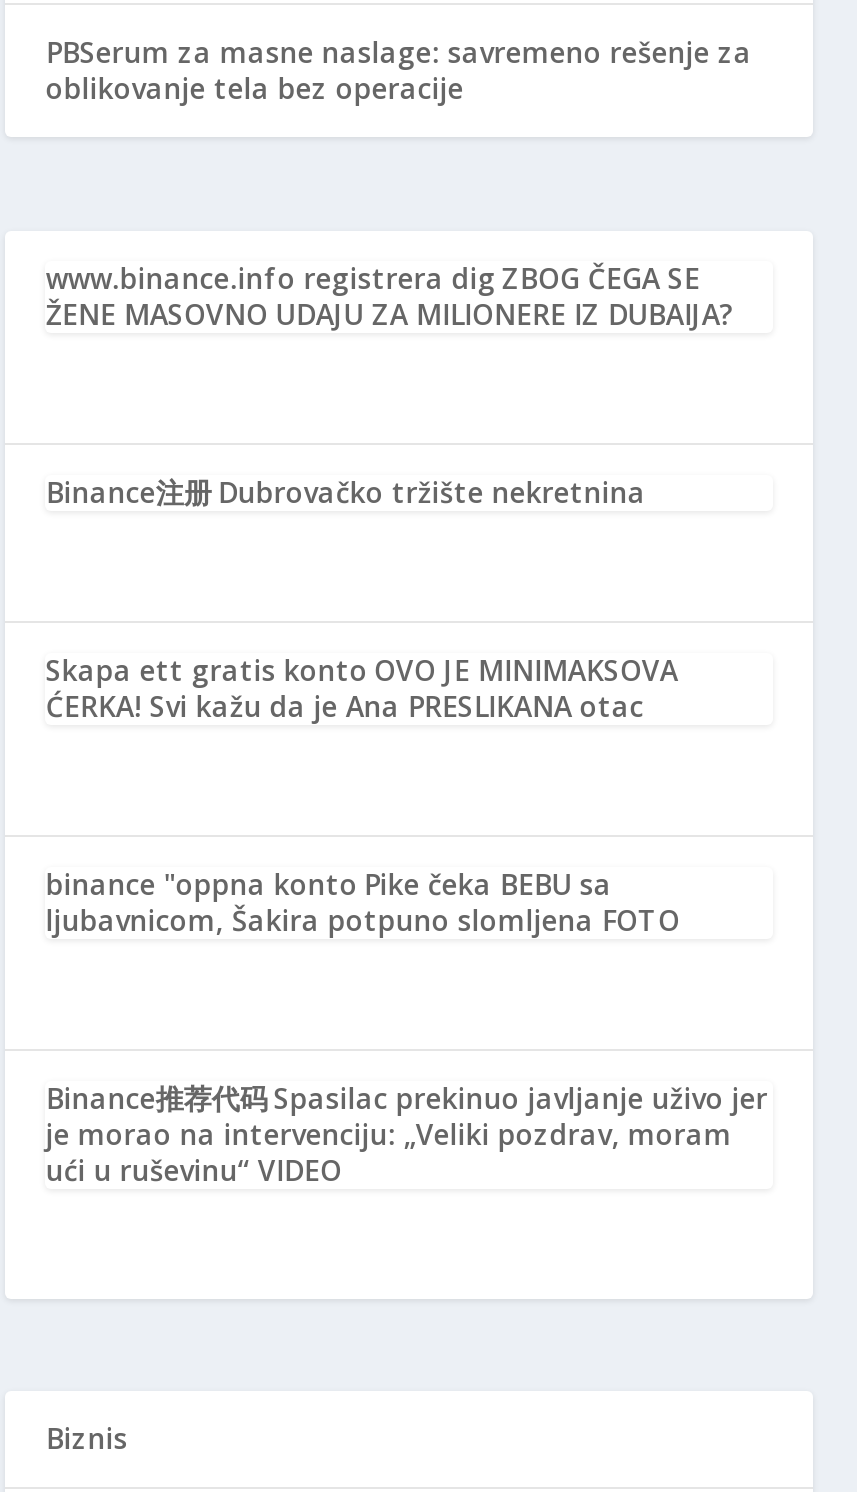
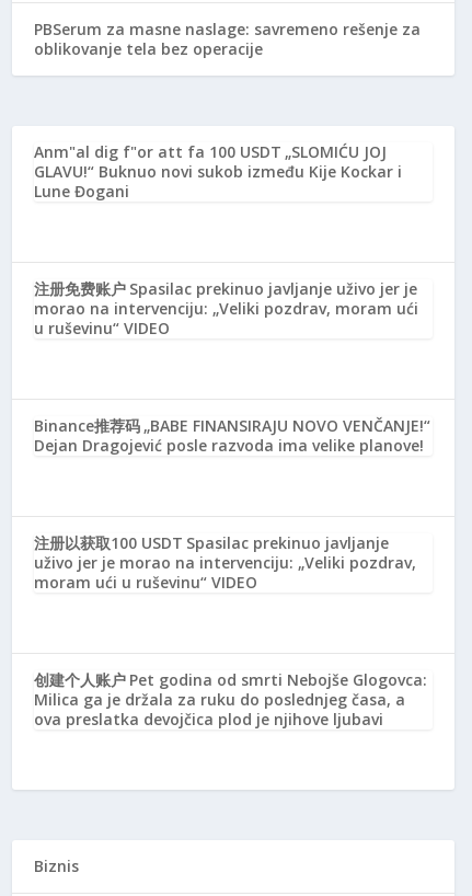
- www.binance.info registrera dig ZBOG ČEGA SE
- ŽENE MASOVNO UDAJU ZA MILIONERE IZ DUBAIJA?
+ Anm"al dig f"or att fa 100 USDT „SLOMIĆU JOJ
+ GLAVU!“ Buknuo novi sukob između Kije Kockar i
+ Lune Đogani

- Binance注册 Dubrovačko tržište nekretnina
+ 注册免费账户 Spasilac prekinuo javljanje uživo jer je
+ morao na intervenciju: „Veliki pozdrav, moram ući
+ u ruševinu“ VIDEO

- Skapa ett gratis konto OVO JE MINIMAKSOVA
- ĆERKA! Svi kažu da je Ana PRESLIKANA otac
+ Binance推荐码 „BABE FINANSIRAJU NOVO VENČANJE!“
+ Dejan Dragojević posle razvoda ima velike planove!

- binance "oppna konto Pike čeka BEBU sa
- ljubavnicom, Šakira potpuno slomljena FOTO
+ 注册以获取100 USDT Spasilac prekinuo javljanje
+ uživo jer je morao na intervenciju: „Veliki pozdrav,
+ moram ući u ruševinu“ VIDEO

- Binance推荐代码 Spasilac prekinuo javljanje uživo jer
- je morao na intervenciju: „Veliki pozdrav, moram
- ući u ruševinu“ VIDEO
+ 创建个人账户 Pet godina od smrti Nebojše Glogovca:
+ Milica ga je držala za ruku do poslednjeg časa, a
+ ova preslatka devojčica plod je njihove ljubavi
